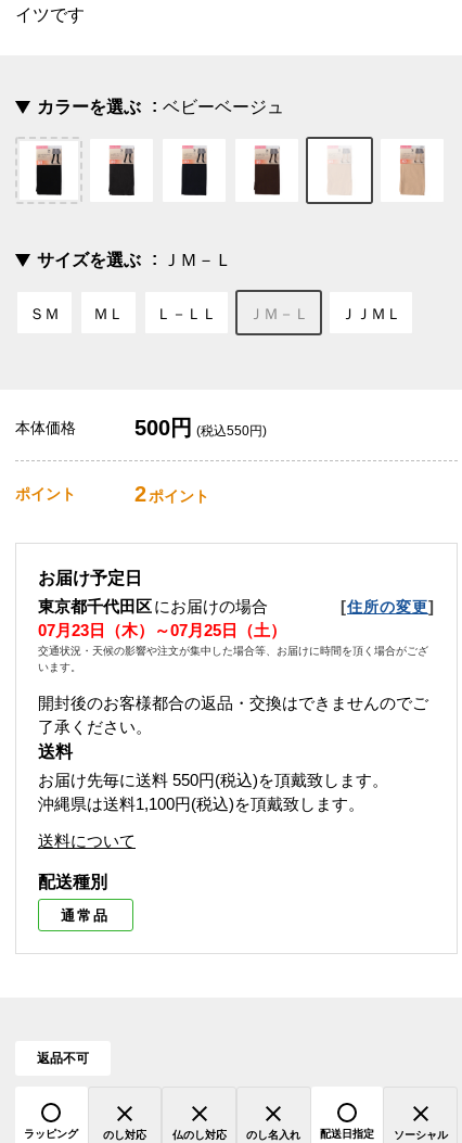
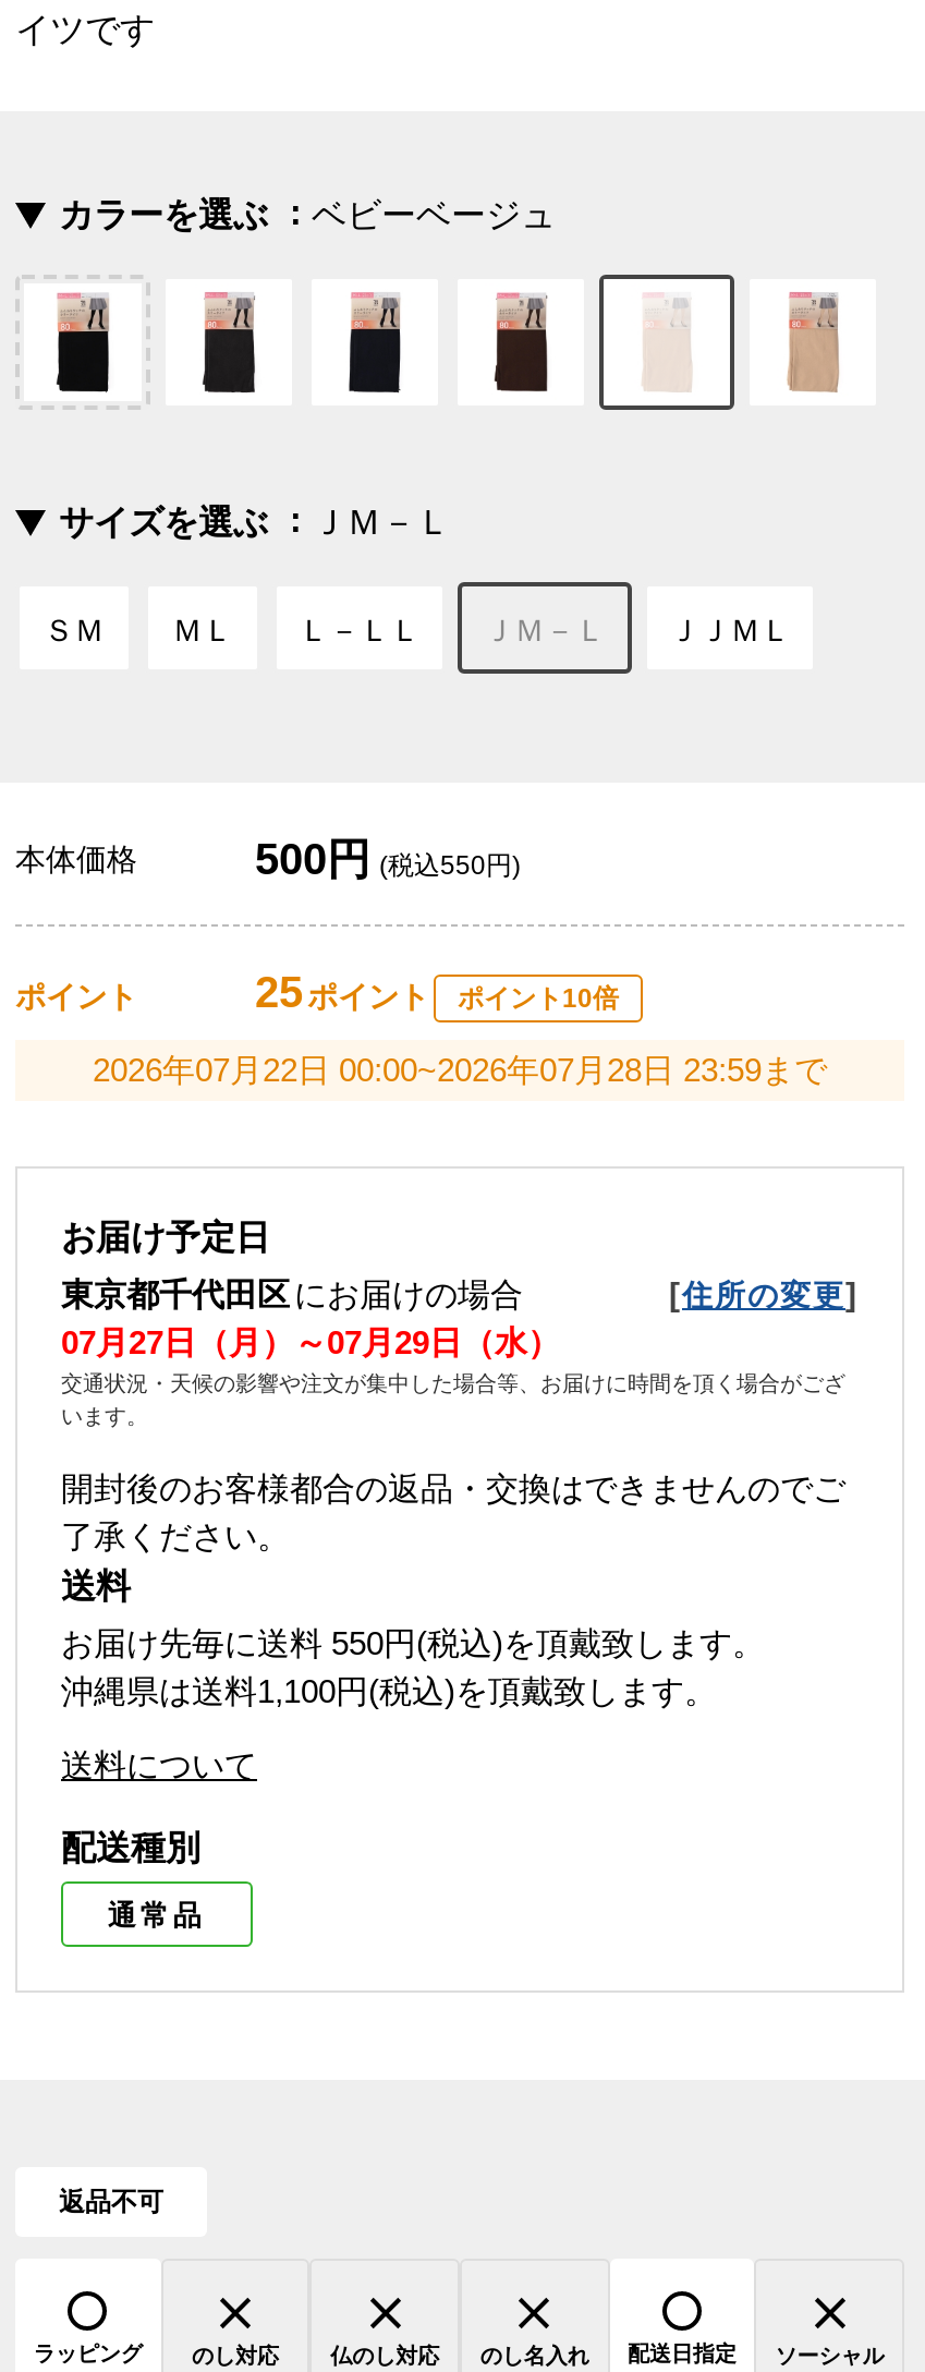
- 2 ポイント
+ 25 ポイント
+ ポイント10倍
+ 2026年07月22日 00:00~2026年07月28日 23:59まで

- 07月23日（木）～07月25日（土）
+ 07月27日（月）～07月29日（水）
